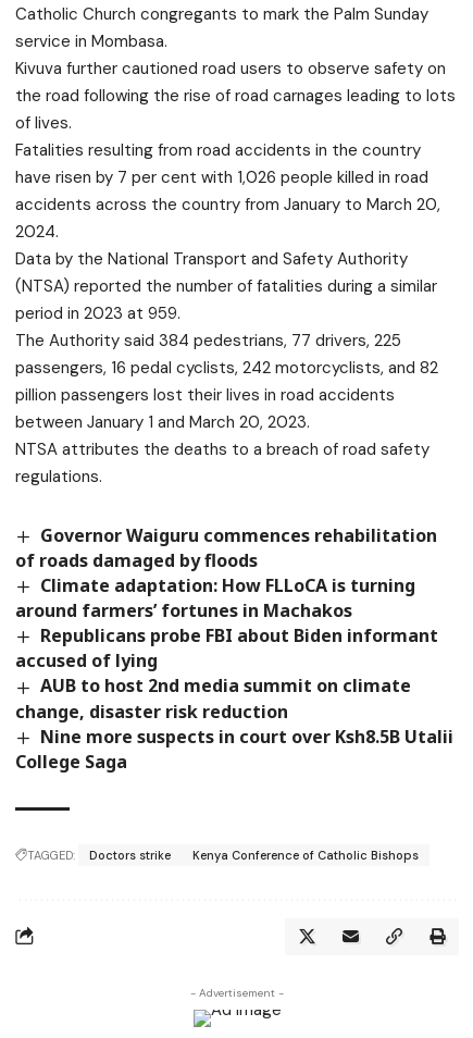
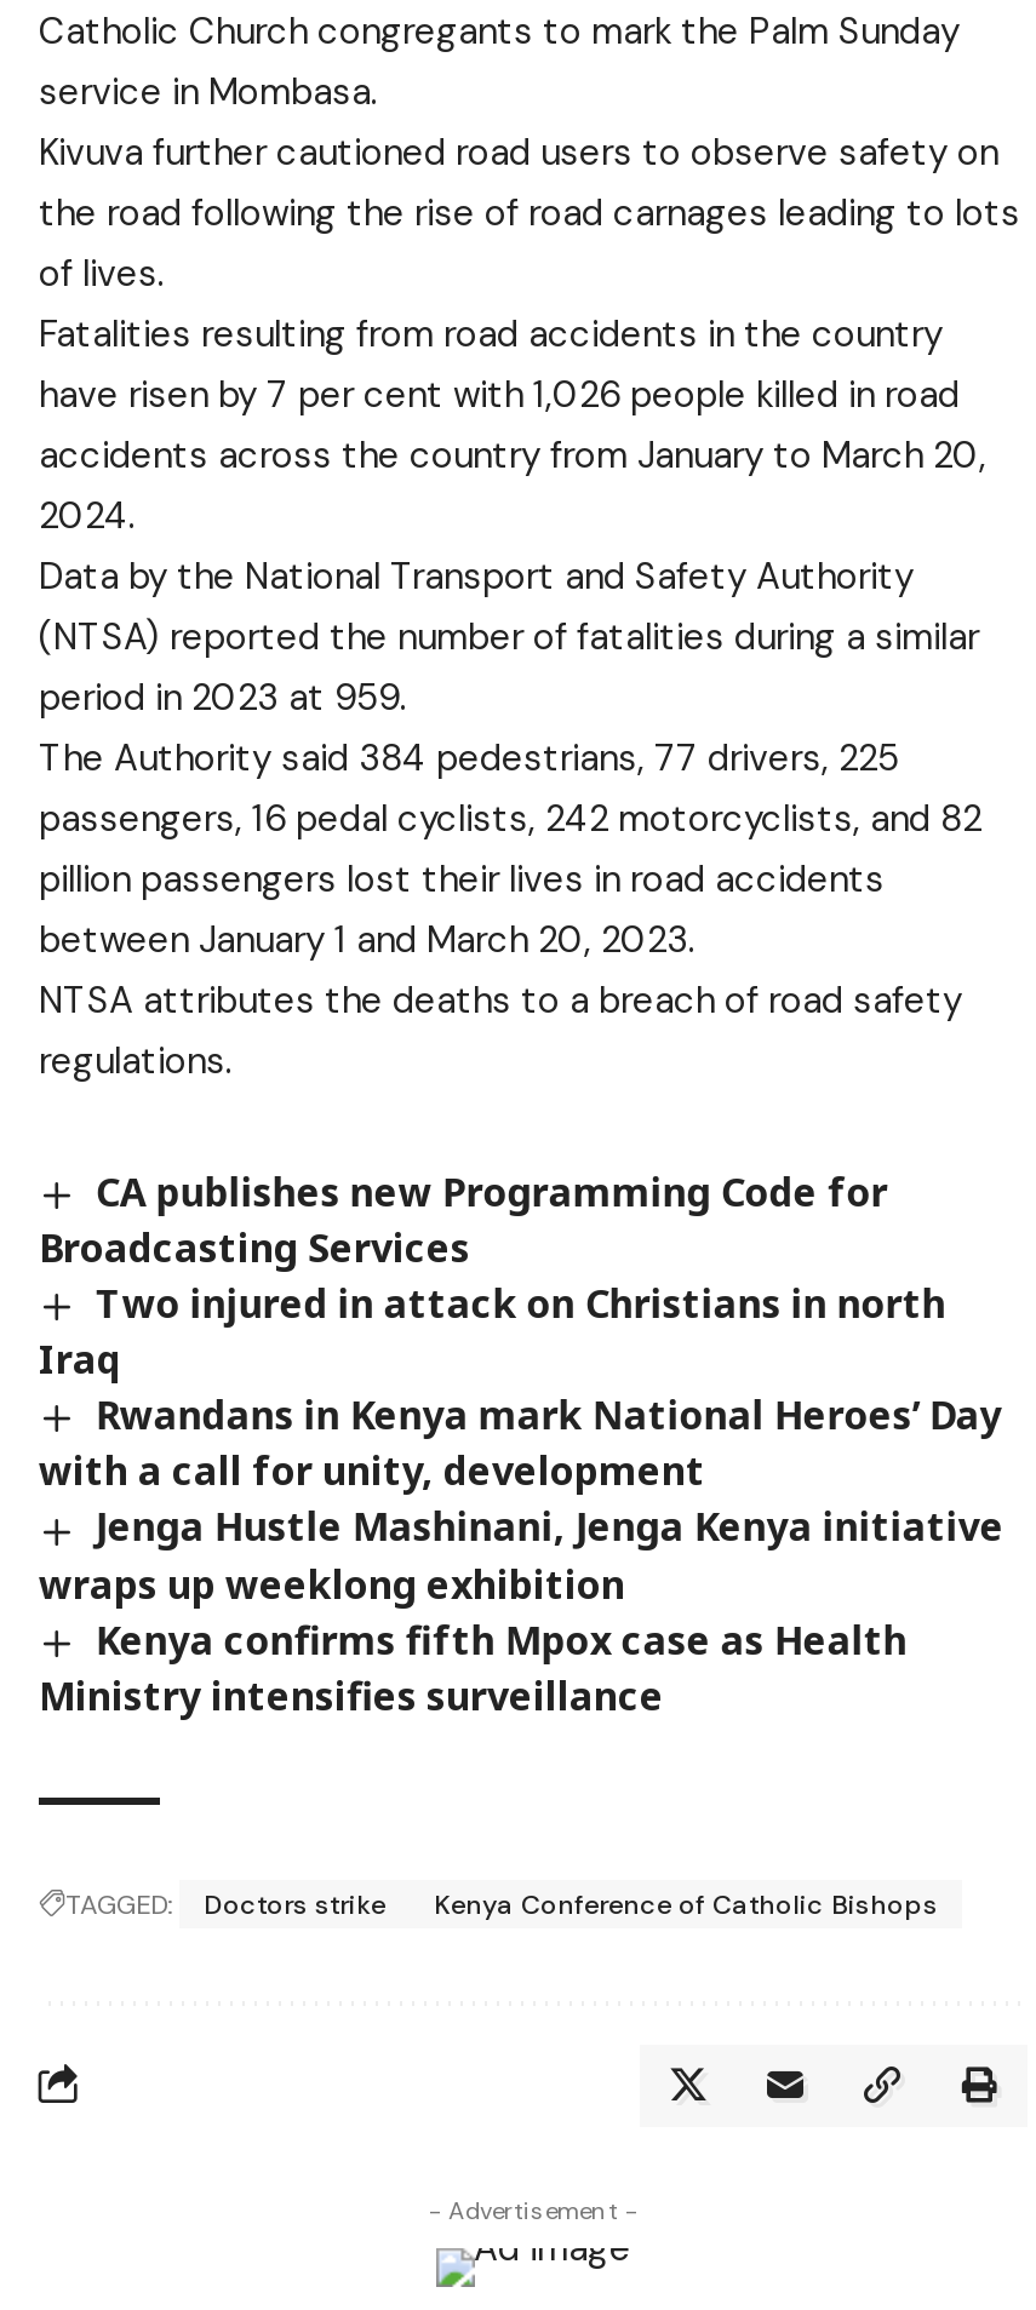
- Governor Waiguru commences rehabilitation
- of roads damaged by floods
- Climate adaptation: How FLLoCA is turning
- around farmers’ fortunes in Machakos
- Republicans probe FBI about Biden informant
- accused of lying
- AUB to host 2nd media summit on climate
- change, disaster risk reduction
- Nine more suspects in court over Ksh8.5B Utalii
- College Saga
+ CA publishes new Programming Code for
+ Broadcasting Services
+ Two injured in attack on Christians in north
+ Iraq
+ Rwandans in Kenya mark National Heroes’ Day
+ with a call for unity, development
+ Jenga Hustle Mashinani, Jenga Kenya initiative
+ wraps up weeklong exhibition
+ Kenya confirms fifth Mpox case as Health
+ Ministry intensifies surveillance
